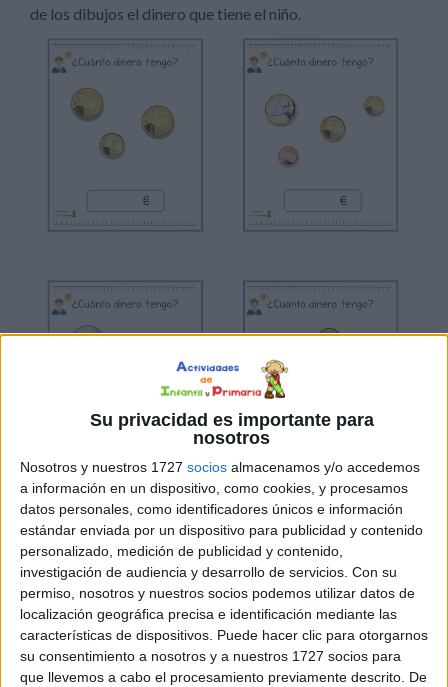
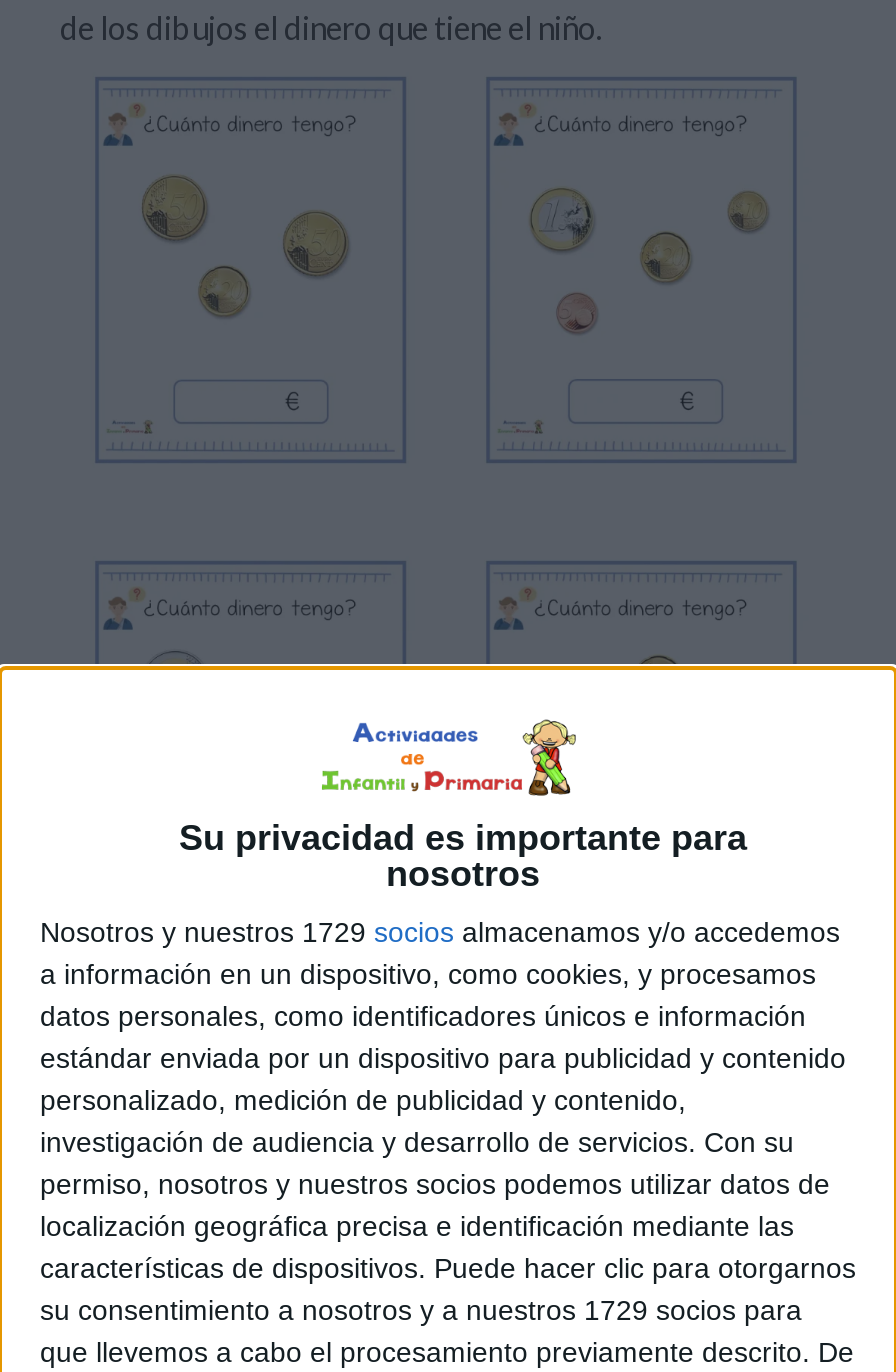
- Nosotros y nuestros 1727 socios almacenamos y/o accedemos
+ Nosotros y nuestros 1729 socios almacenamos y/o accedemos

- su consentimiento a nosotros y a nuestros 1727 socios para
+ su consentimiento a nosotros y a nuestros 1729 socios para
